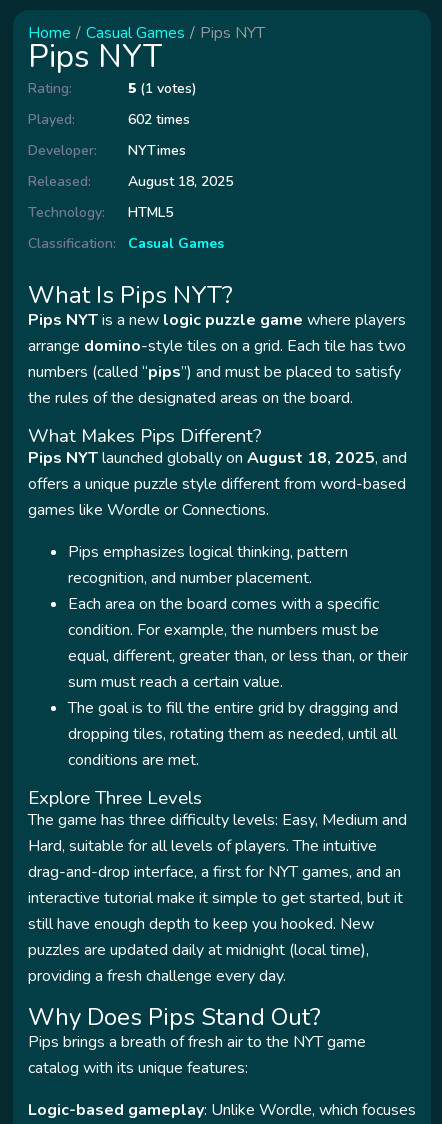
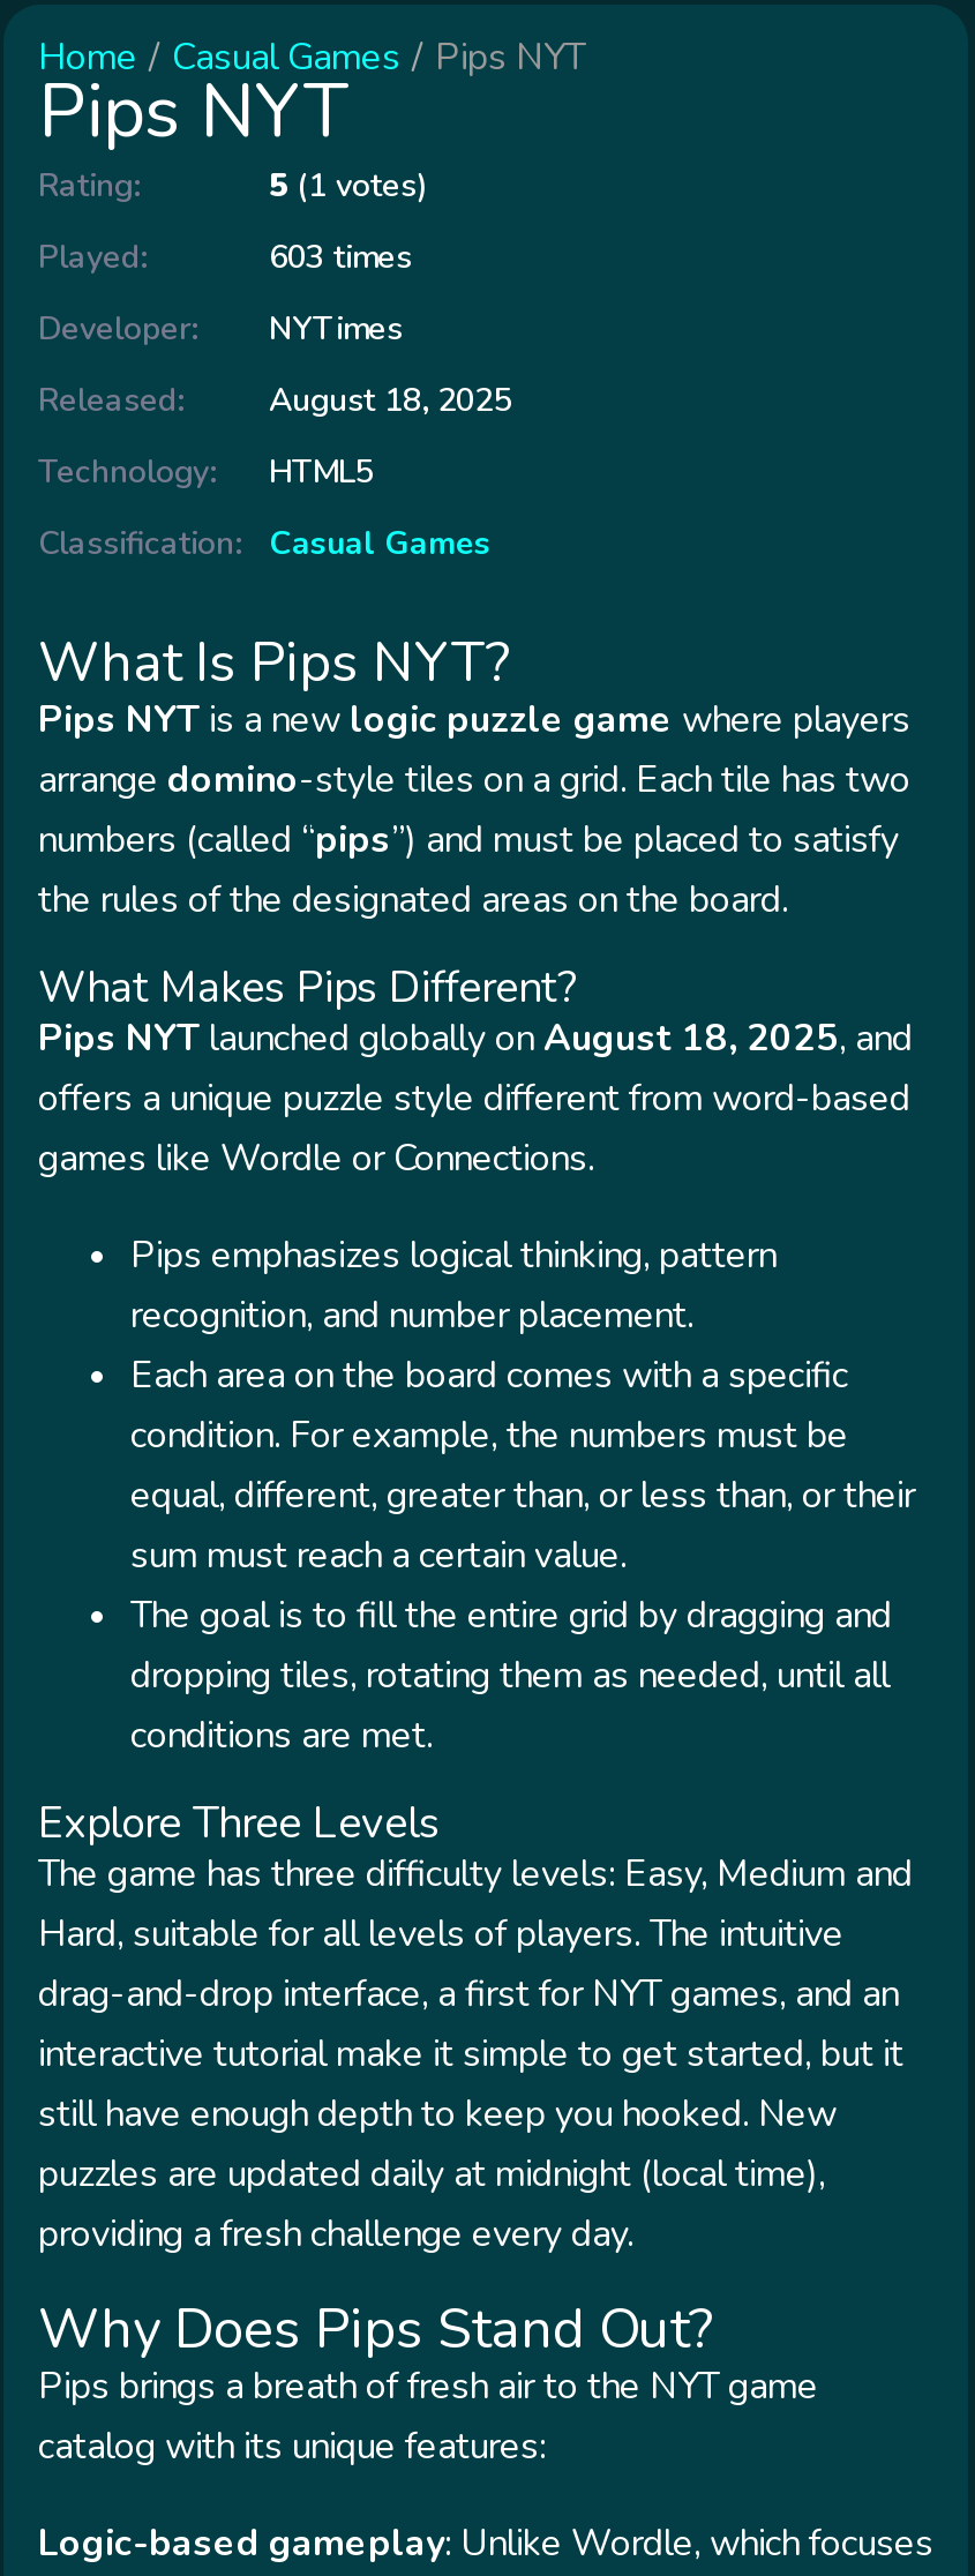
- 602 times
+ 603 times
